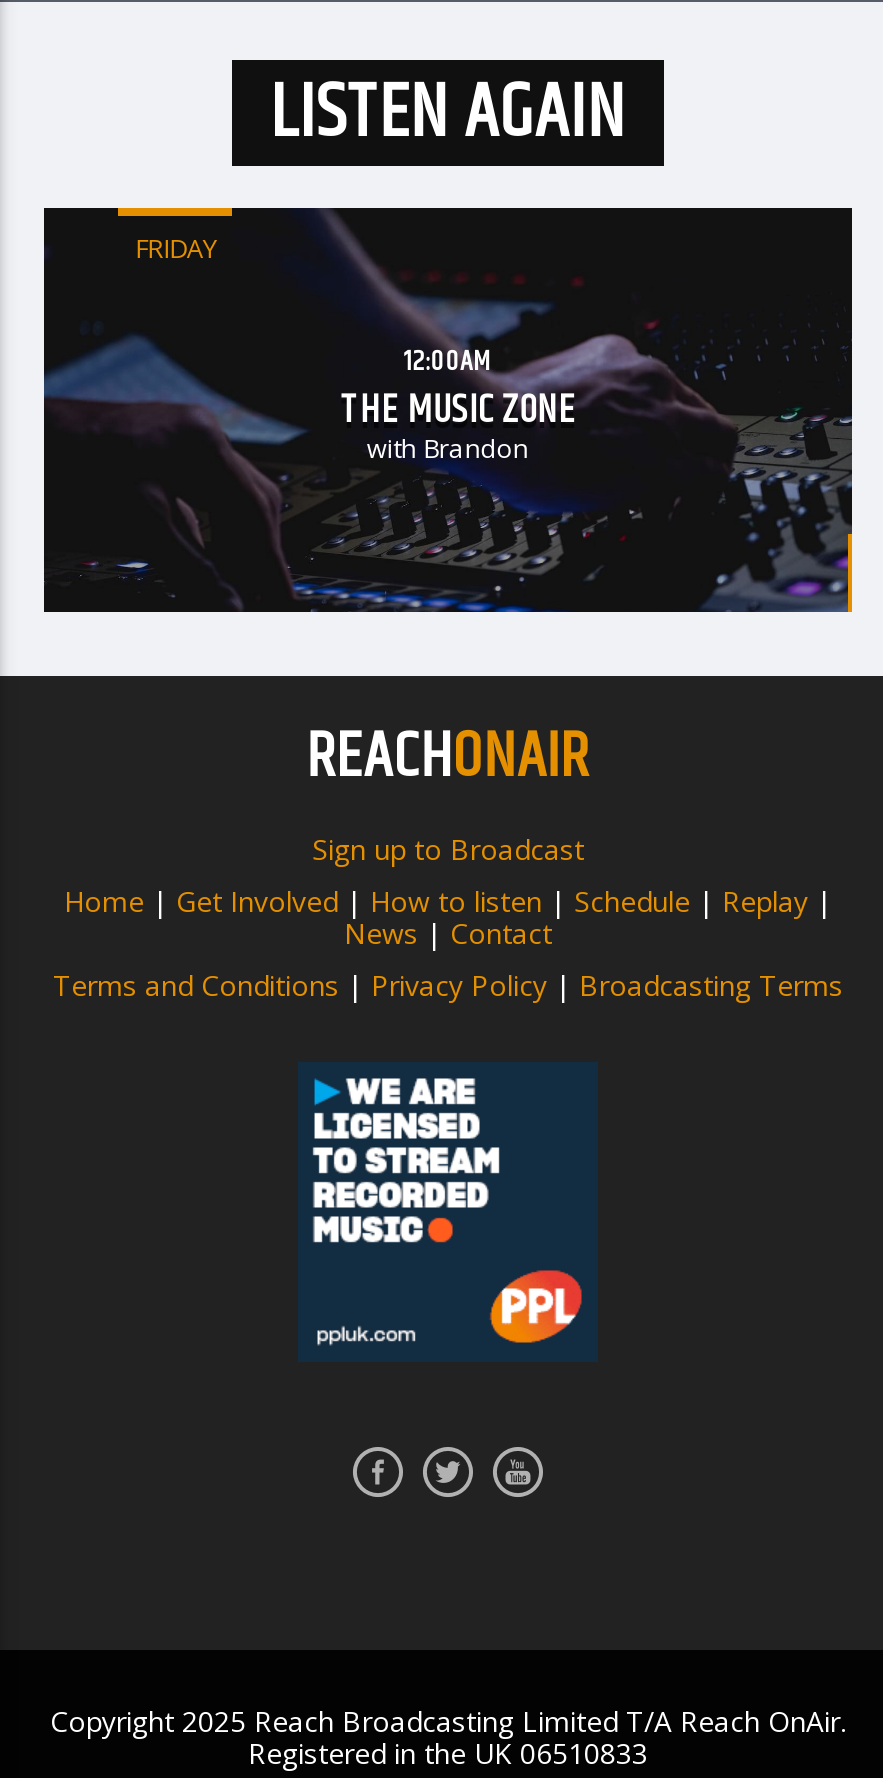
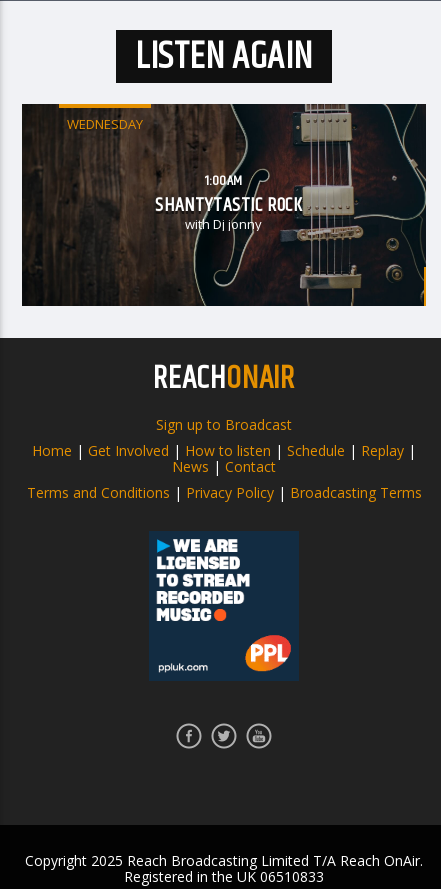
- [image]
- FRIDAY
+ [image]
+ WEDNESDAY

- 12:00AM
- THE MUSIC ZONE
- with Brandon
+ 1:00AM
+ SHANTYTASTIC ROCK
+ with Dj jonny
